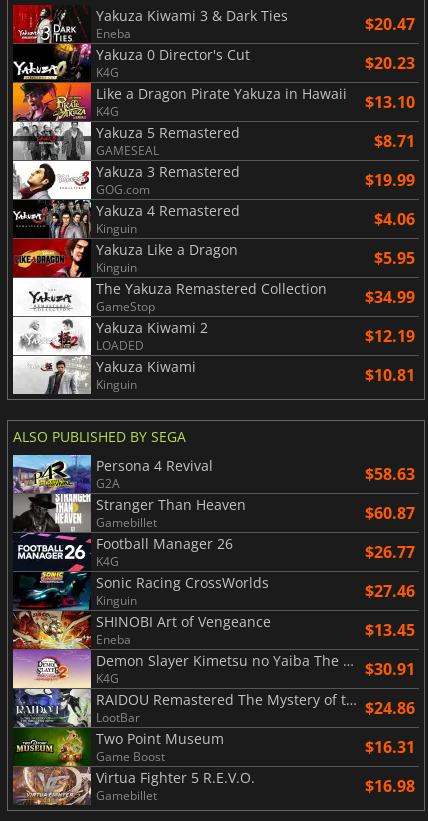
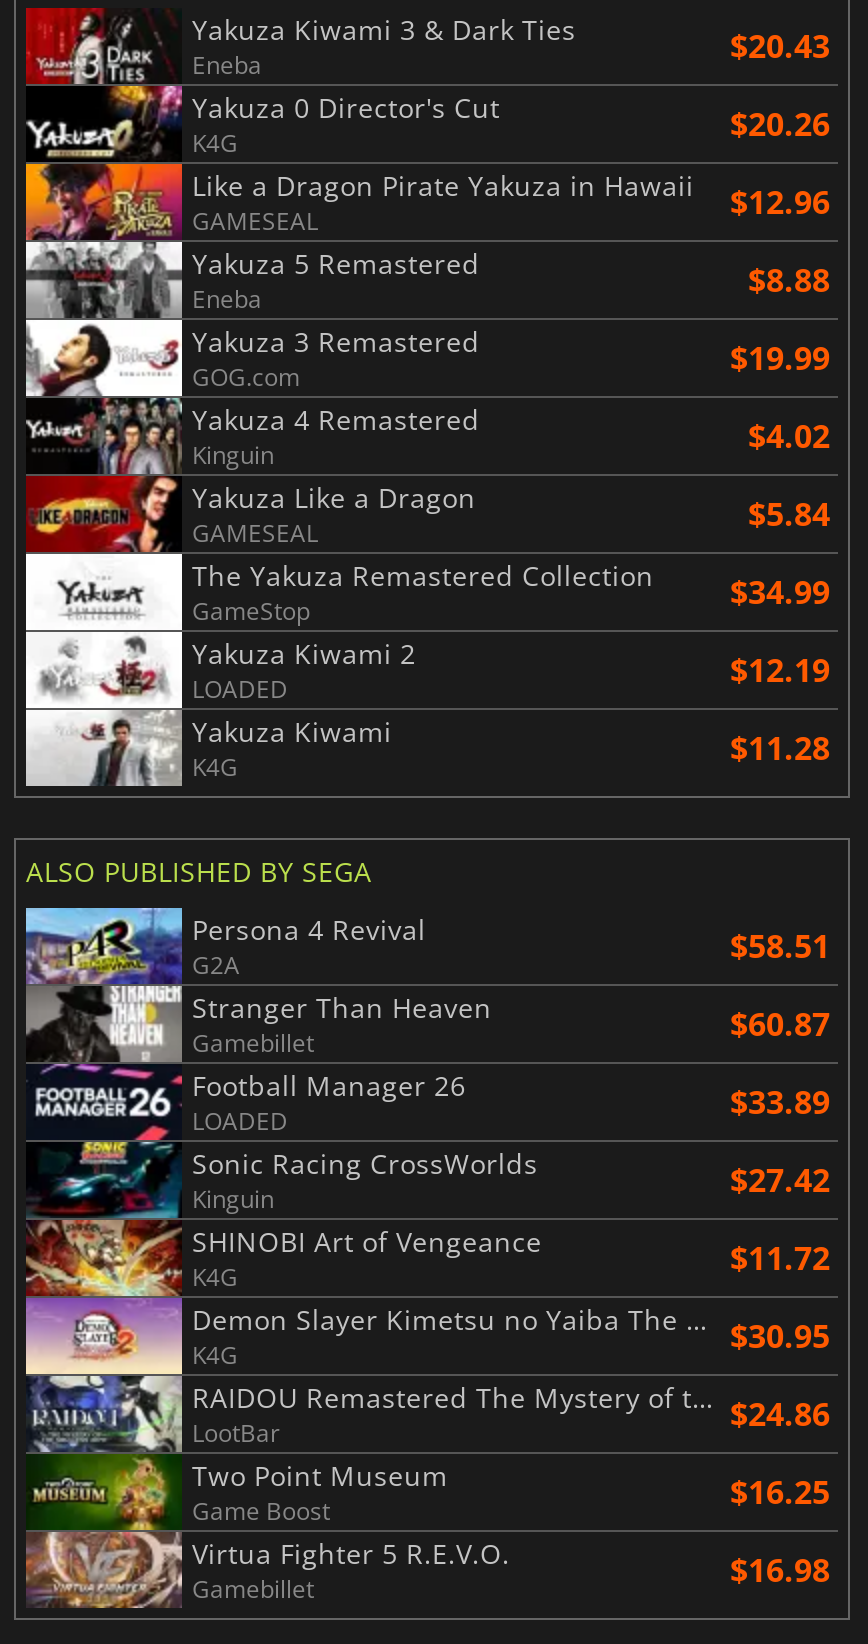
- $20.47
+ $20.43

- $20.23
+ $20.26

- K4G
- $13.10
+ GAMESEAL
+ $12.96

- GAMESEAL
- $8.71
+ Eneba
+ $8.88

- $4.06
+ $4.02

- Kinguin
- $5.95
+ GAMESEAL
+ $5.84

- Kinguin
- $10.81
+ K4G
+ $11.28

- $58.63
+ $58.51

- K4G
- $26.77
+ LOADED
+ $33.89

- $27.46
+ $27.42

- Eneba
- $13.45
+ K4G
+ $11.72

- $30.91
+ $30.95

- $16.31
+ $16.25
